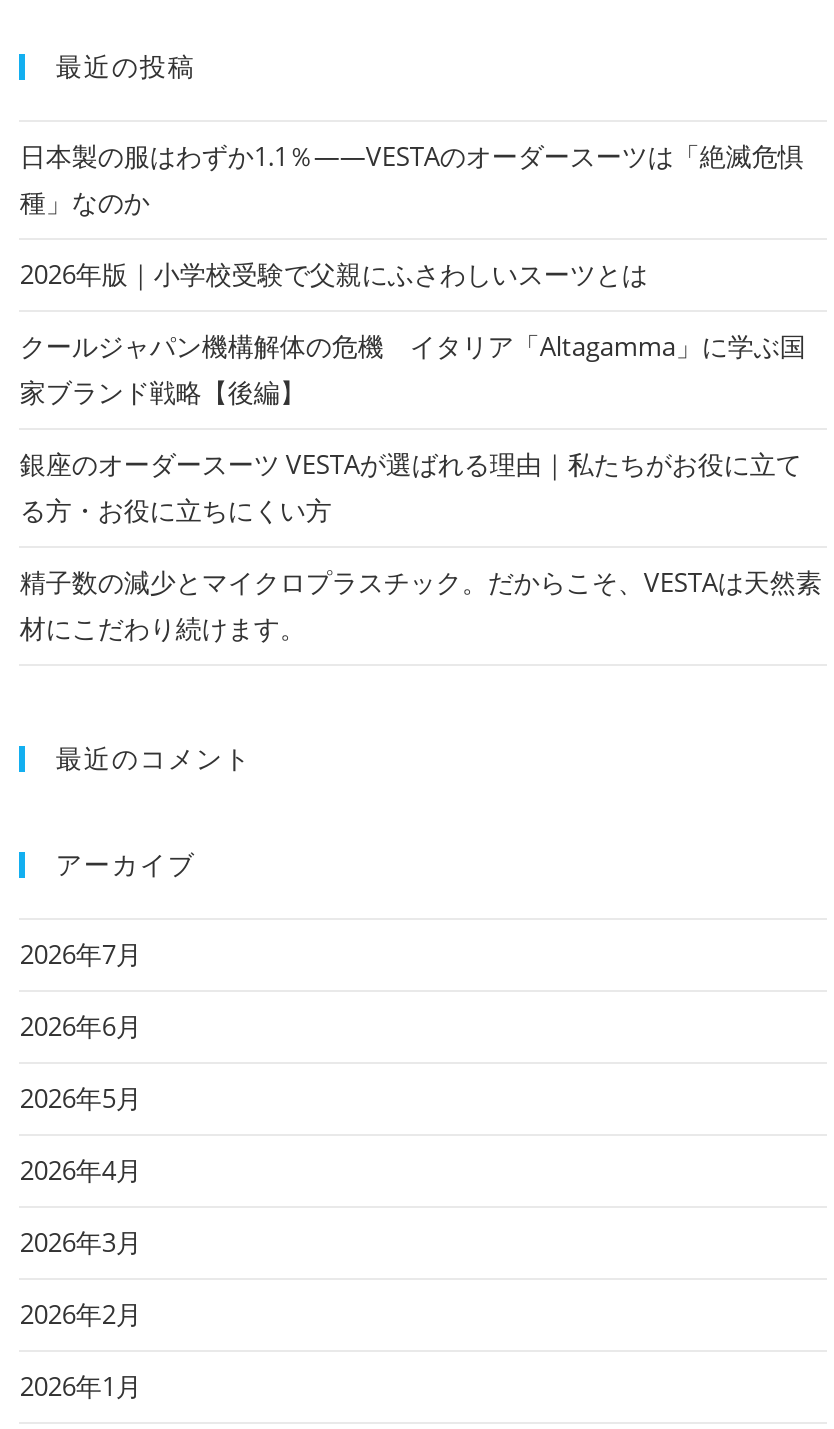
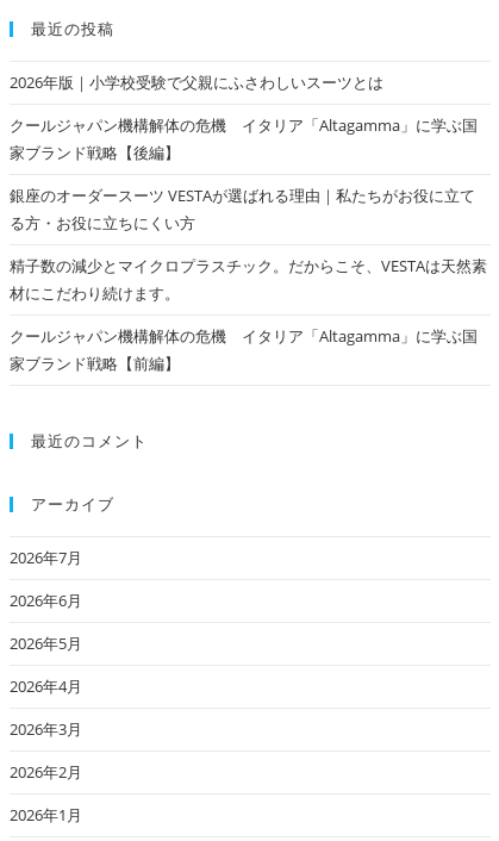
- 日本製の服はわずか1.1％——VESTAのオーダースーツは「絶滅危惧
- 種」なのか

moved up: 2026年版｜小学校受験で父親にふさわしいスーツとは | クールジャパン機構解体の危機 イタリア「Altagamma」に学ぶ国 | 家ブランド戦略【後編】 | 銀座のオーダースーツ VESTAが選ばれる理由｜私たちがお役に立て | る方・お役に立ちにくい方 | 精子数の減少とマイクロプラスチック。だからこそ、VESTAは天然素 | 材にこだわり続けます。

+ クールジャパン機構解体の危機 イタリア「Altagamma」に学ぶ国
+ 家ブランド戦略【前編】
